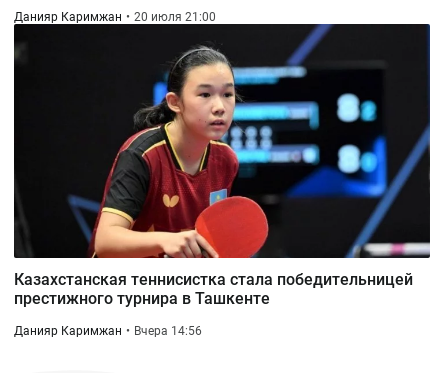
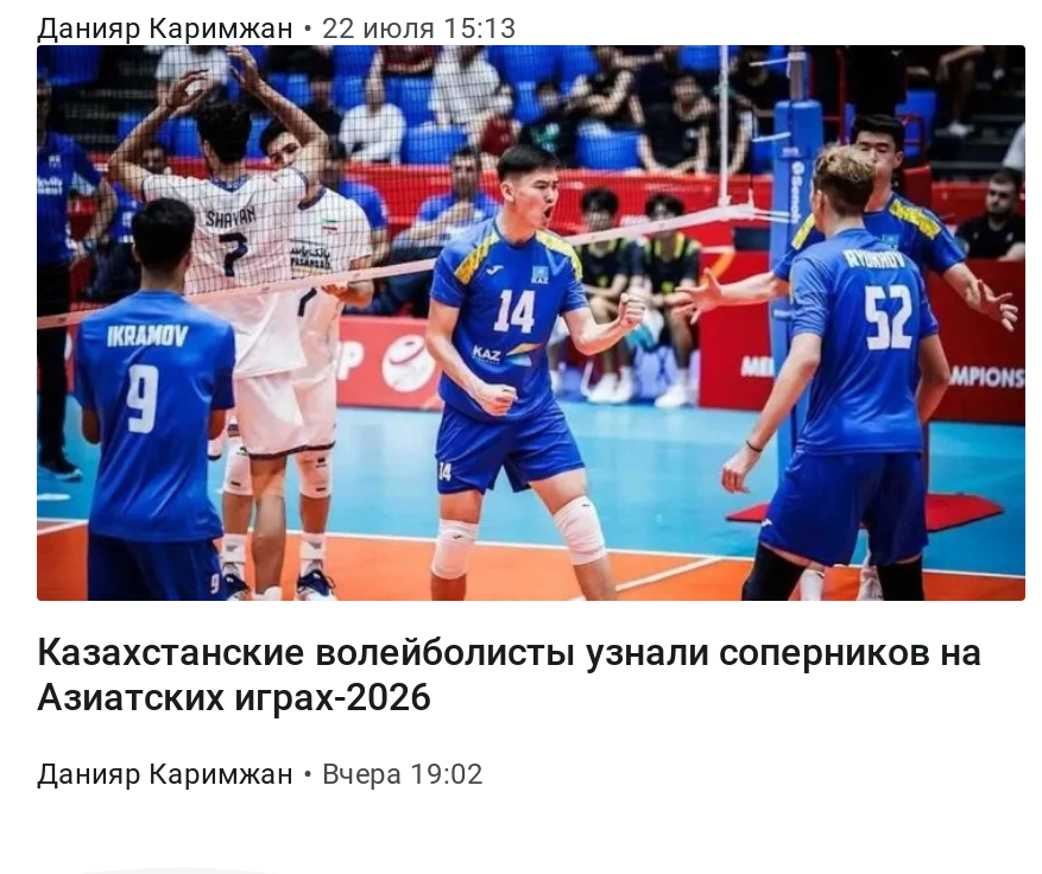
- [image]
- Данияр Каримжан 20 июля 21:00
+ [image]
+ Данияр Каримжан 22 июля 15:13

- Казахстанская теннисистка стала победительницей
- престижного турнира в Ташкенте
+ Казахстанские волейболисты узнали соперников на
+ Азиатских играх-2026

- Данияр Каримжан Вчера 14:56
+ Данияр Каримжан Вчера 19:02
